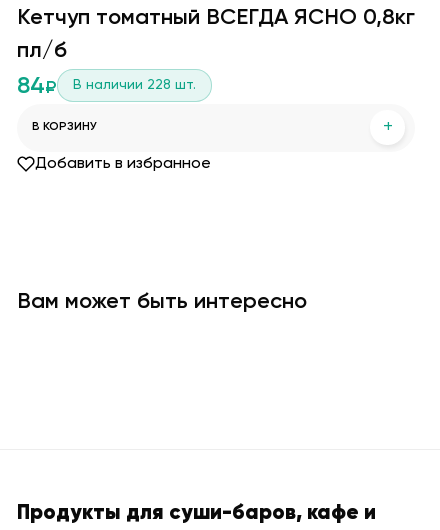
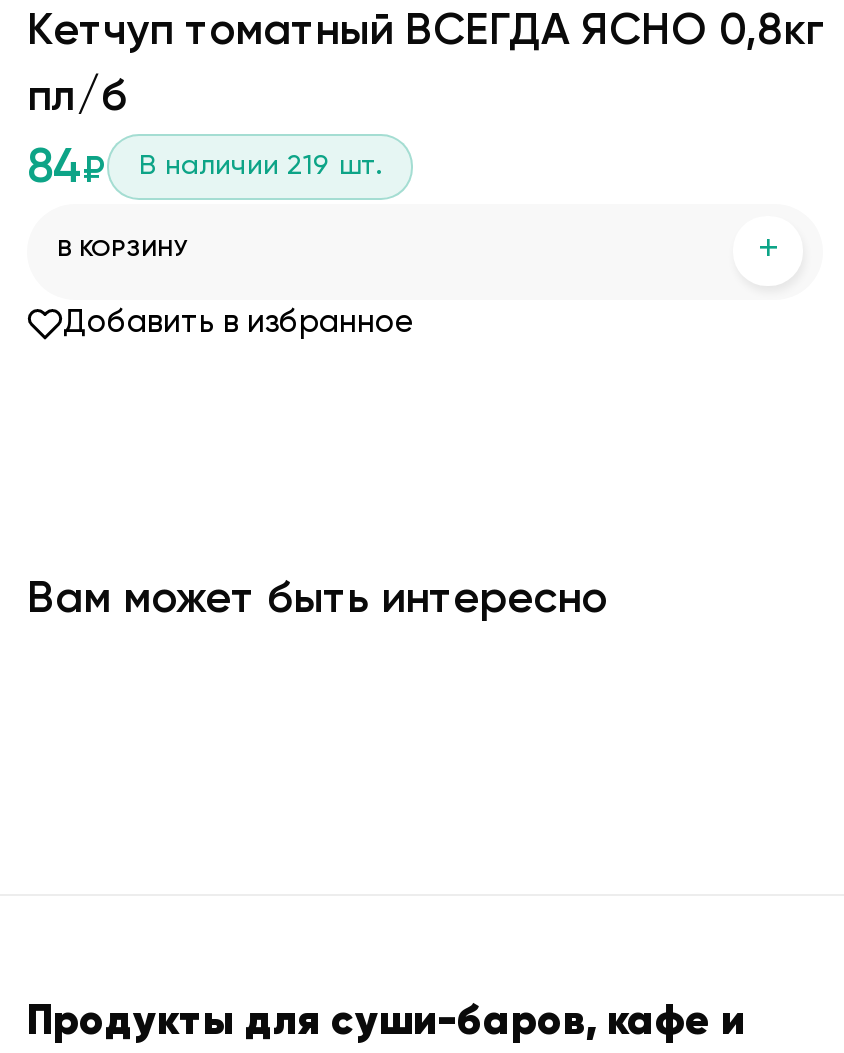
- 84₽ В наличии 228 шт.
+ 84₽ В наличии 219 шт.
